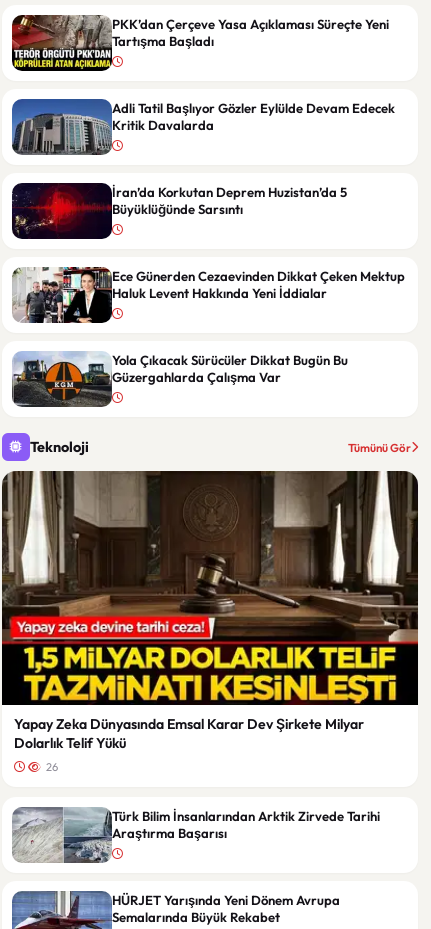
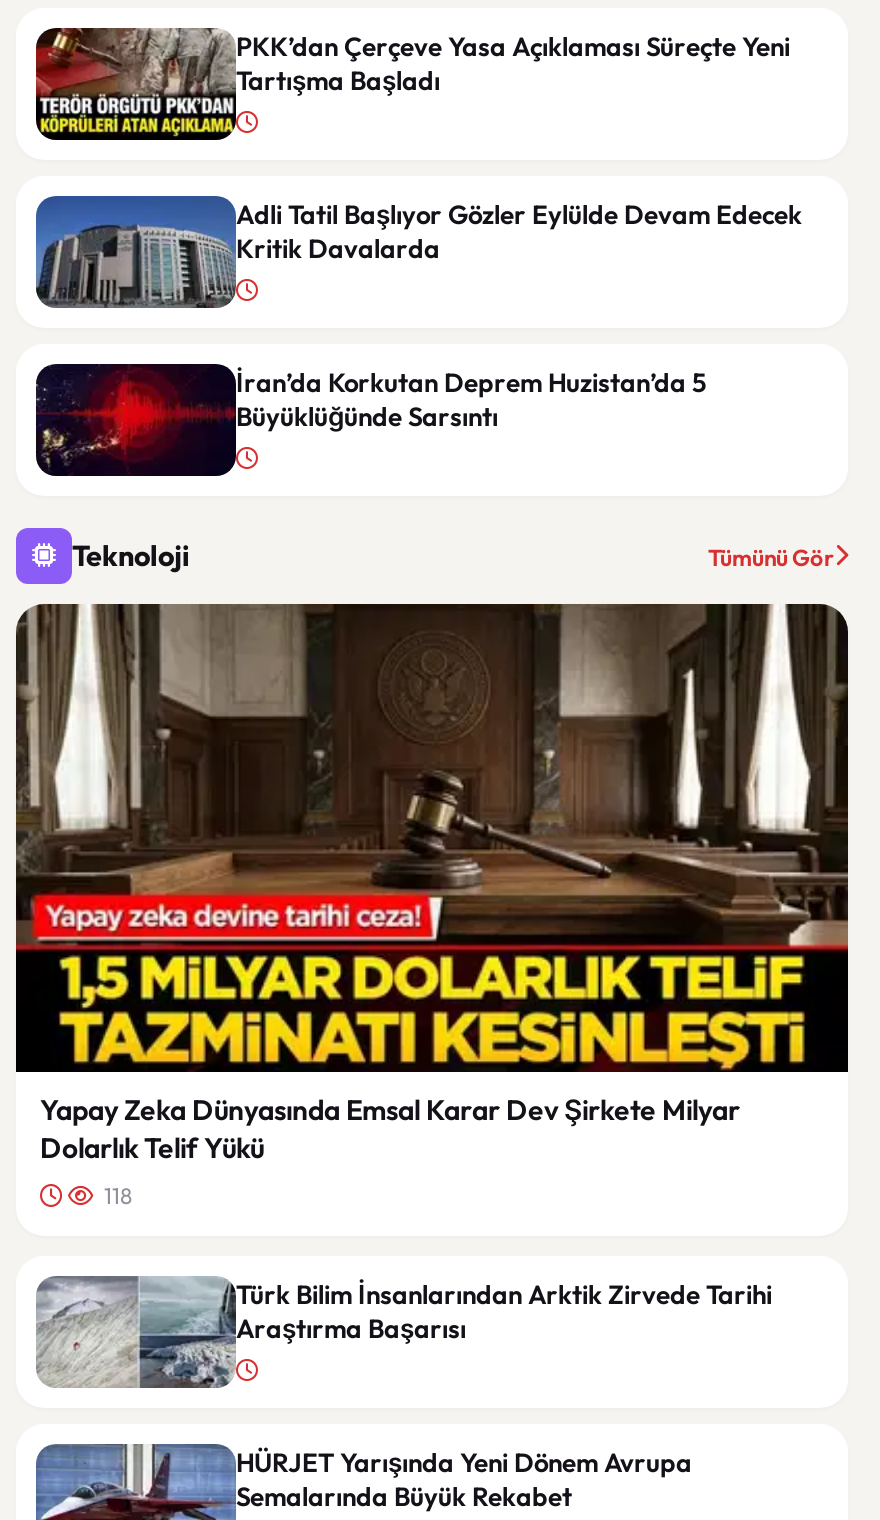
- [image]
- Ece Günerden Cezaevinden Dikkat Çeken Mektup
- Haluk Levent Hakkında Yeni İddialar

- [image]
- Yola Çıkacak Sürücüler Dikkat Bugün Bu
- Güzergahlarda Çalışma Var

- 26
+ 118
